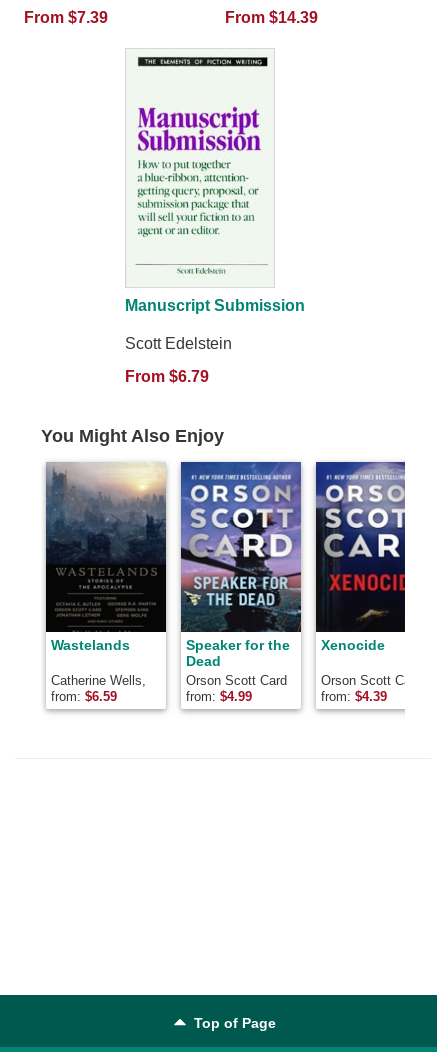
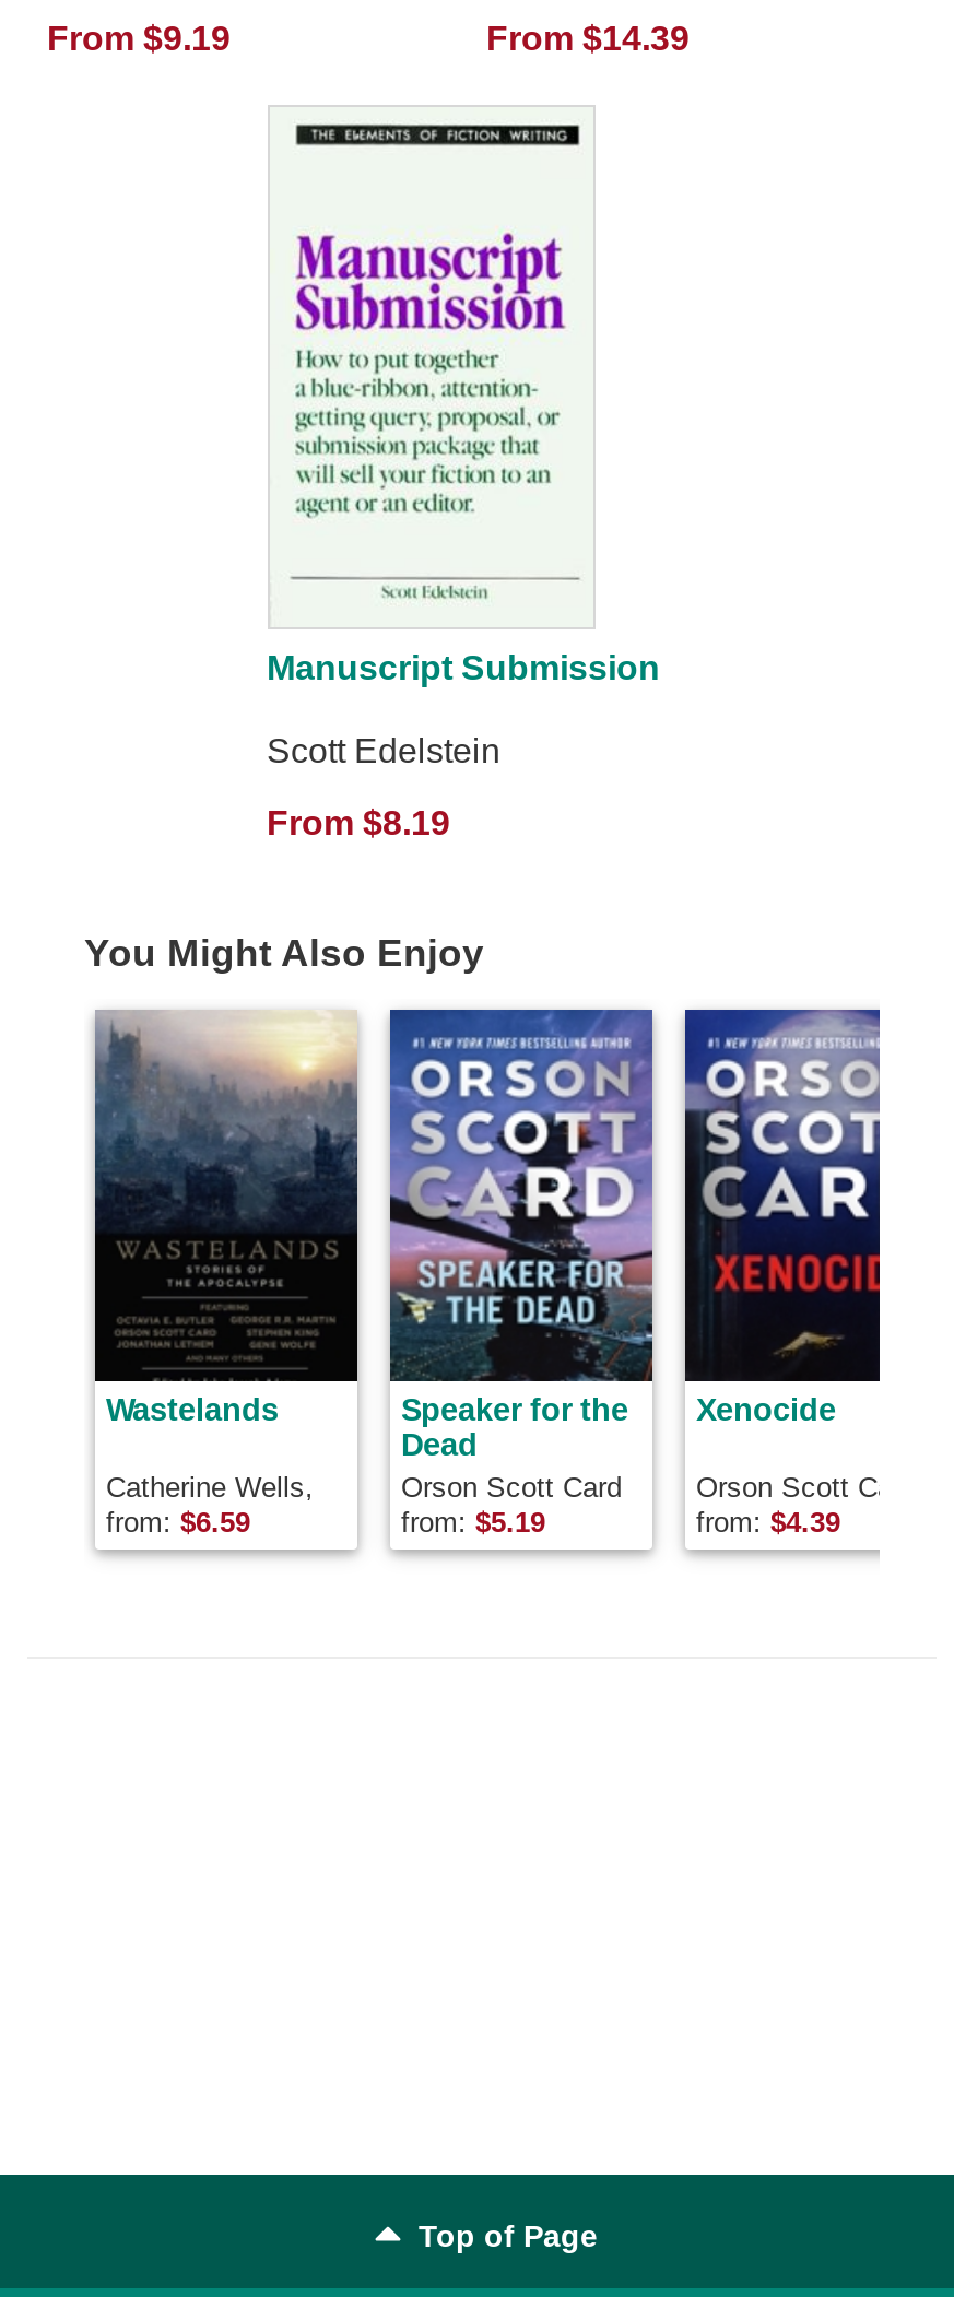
- From $7.39
+ From $9.19

- From $6.79
+ From $8.19

- from: $4.99
+ from: $5.19
